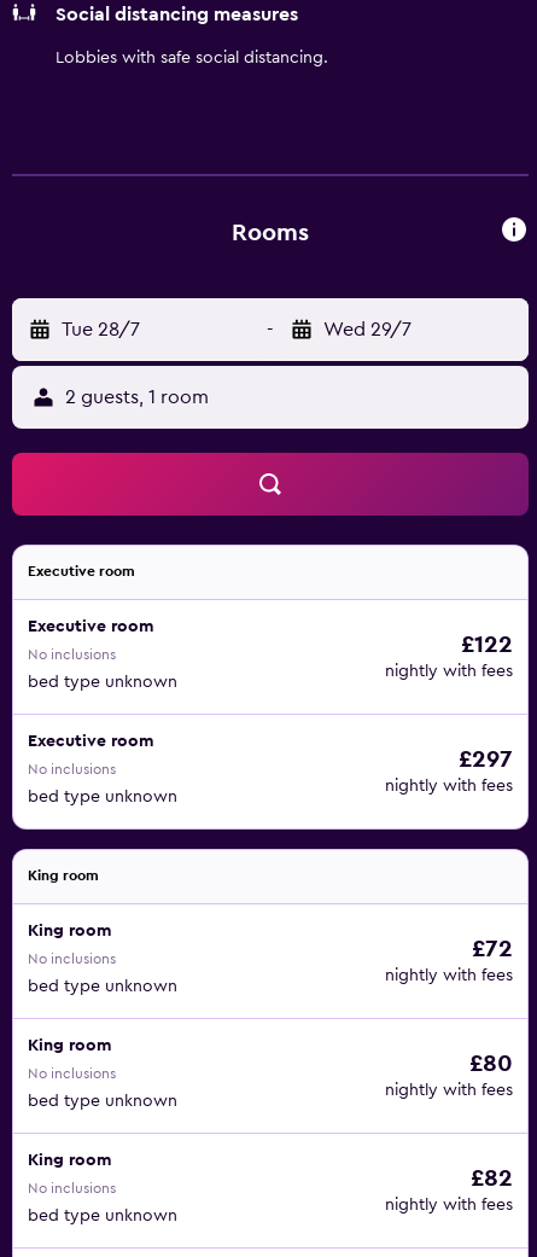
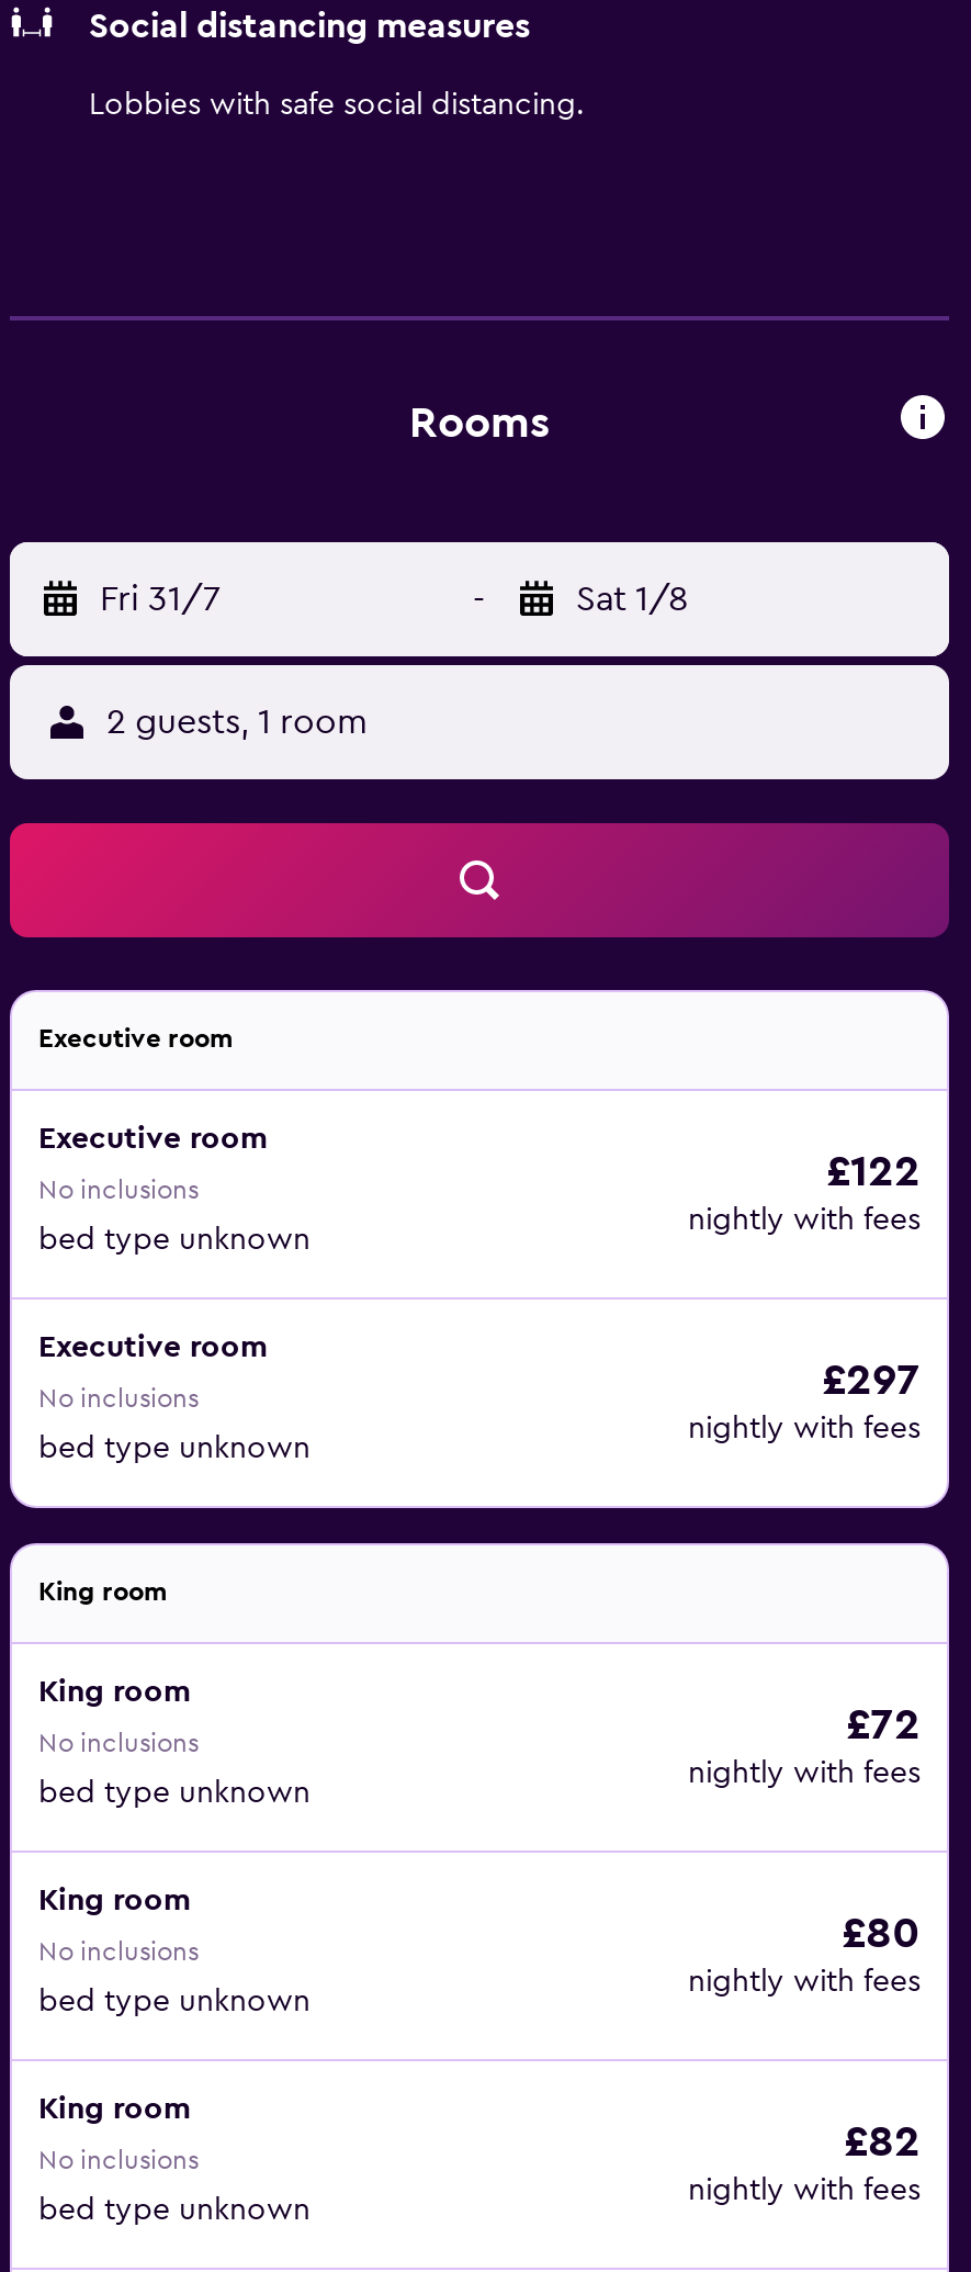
- Tue 28/7
+ Fri 31/7

- Wed 29/7
+ Sat 1/8
